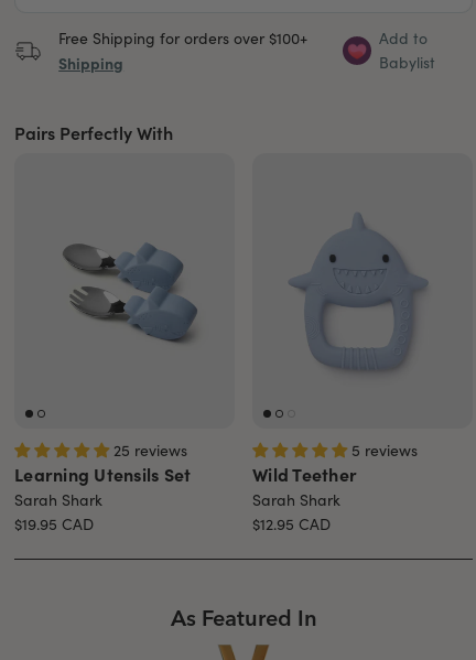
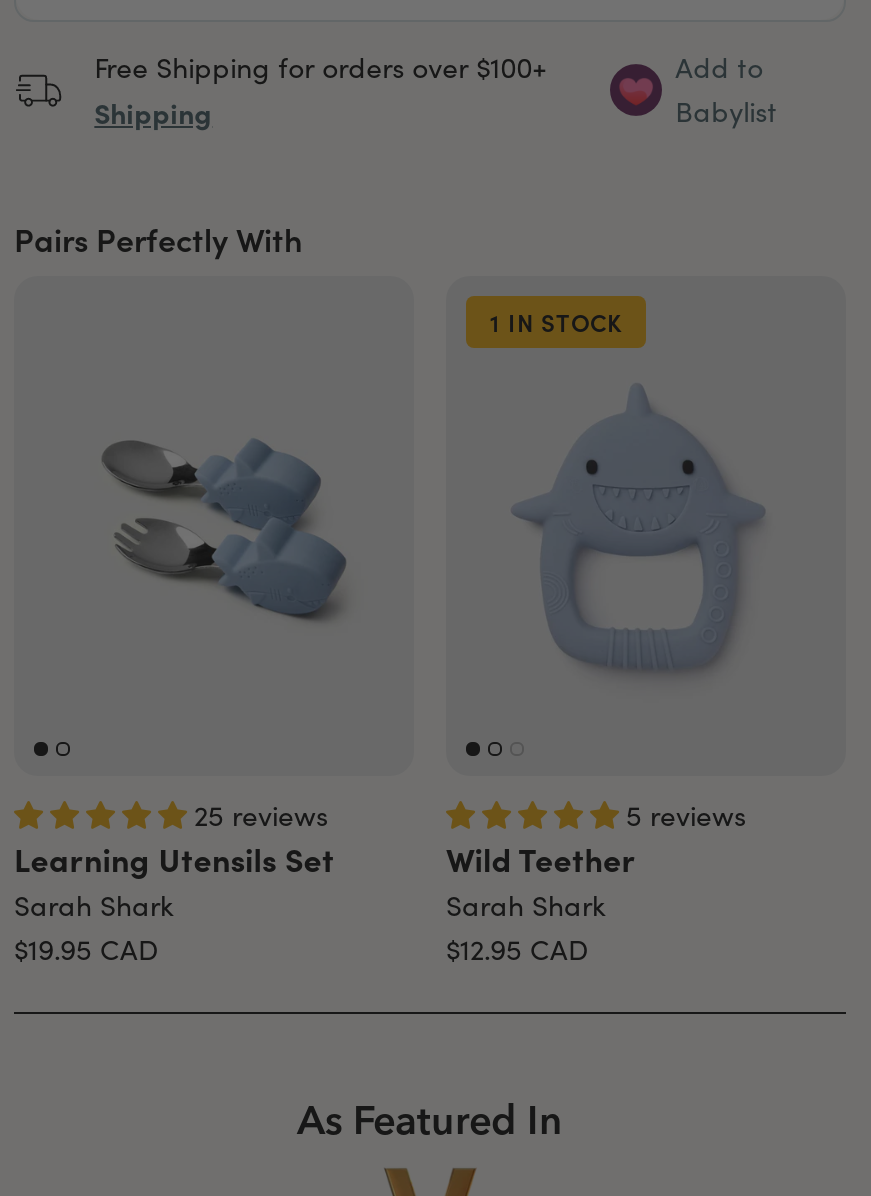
+ 1 IN STOCK
